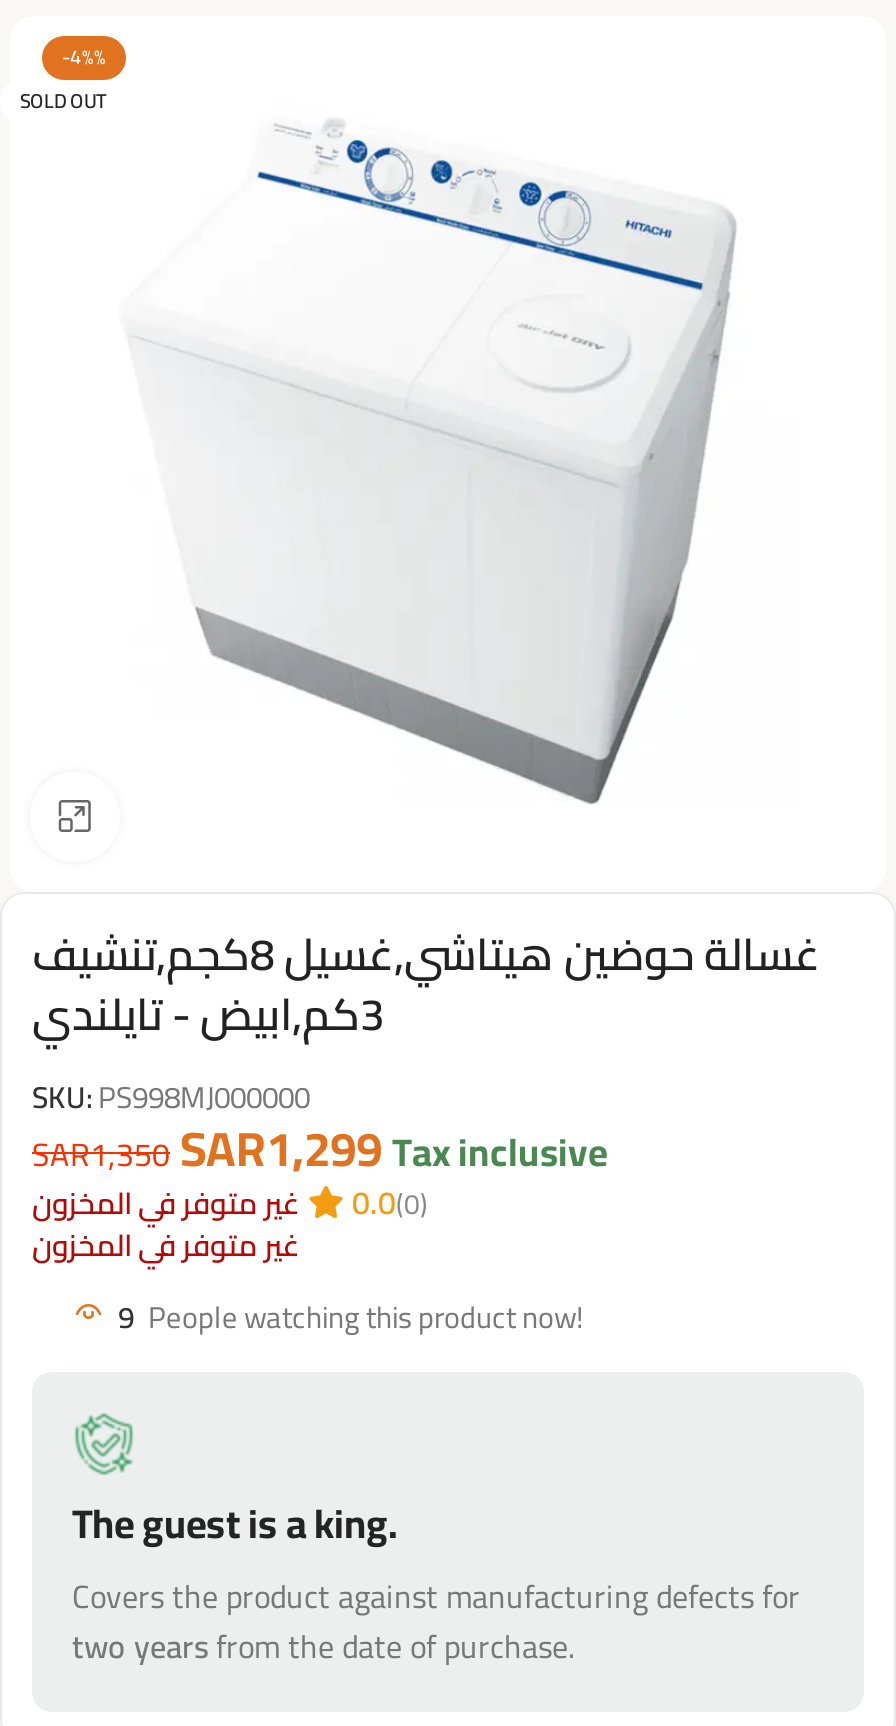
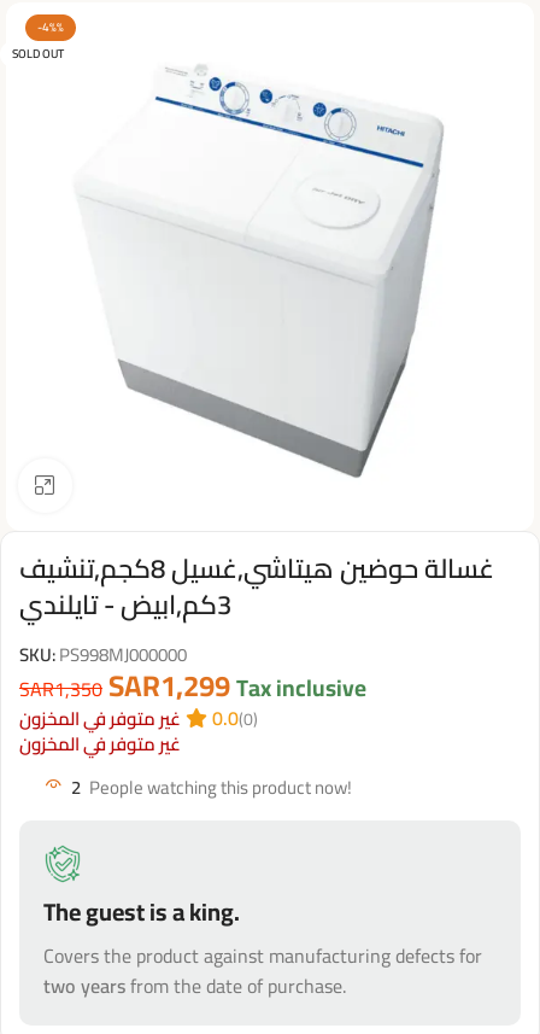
- 9 People watching this product now!
+ 2 People watching this product now!
